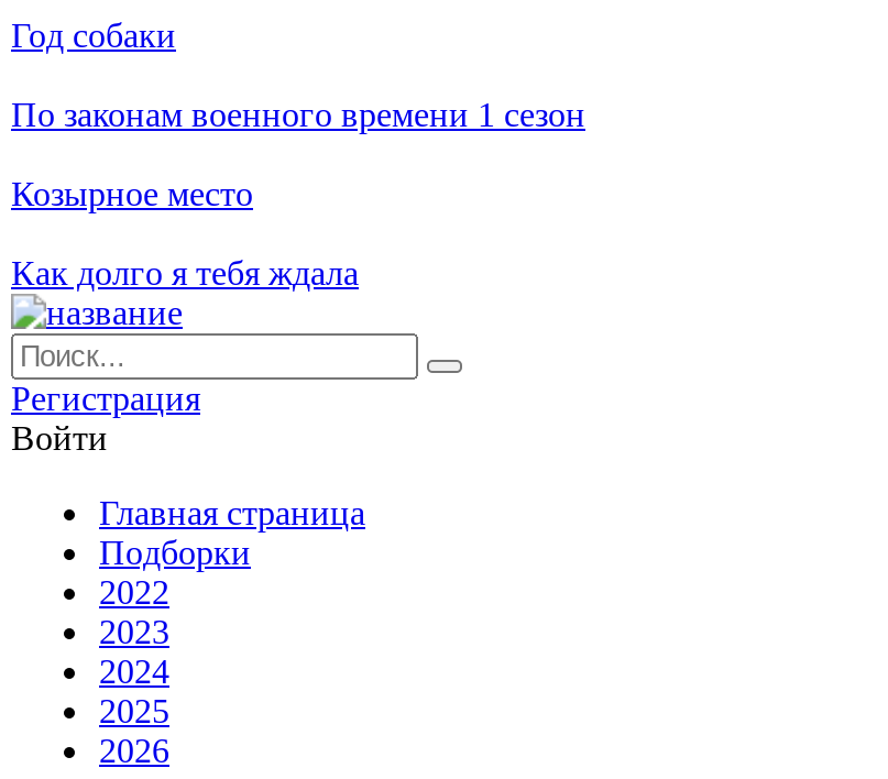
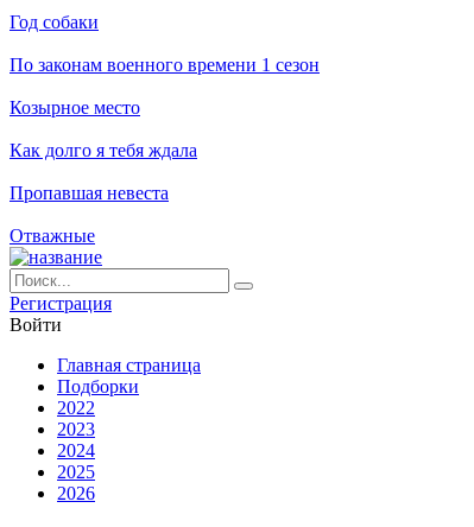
+ Пропавшая невеста
+ Отважные
